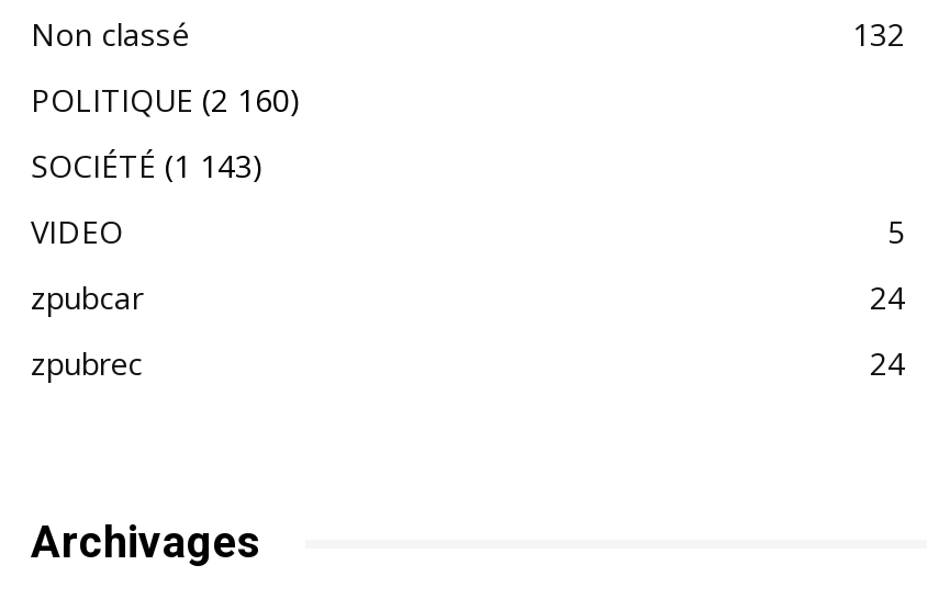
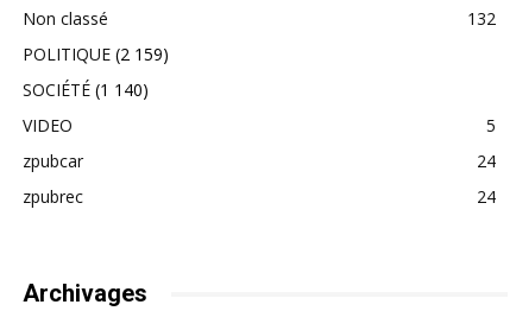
- POLITIQUE (2 160)
+ POLITIQUE (2 159)

- SOCIÉTÉ (1 143)
+ SOCIÉTÉ (1 140)
